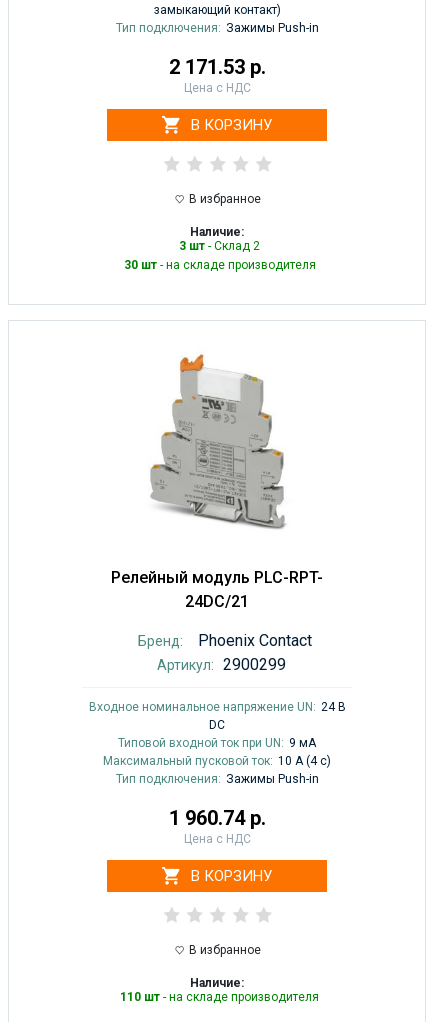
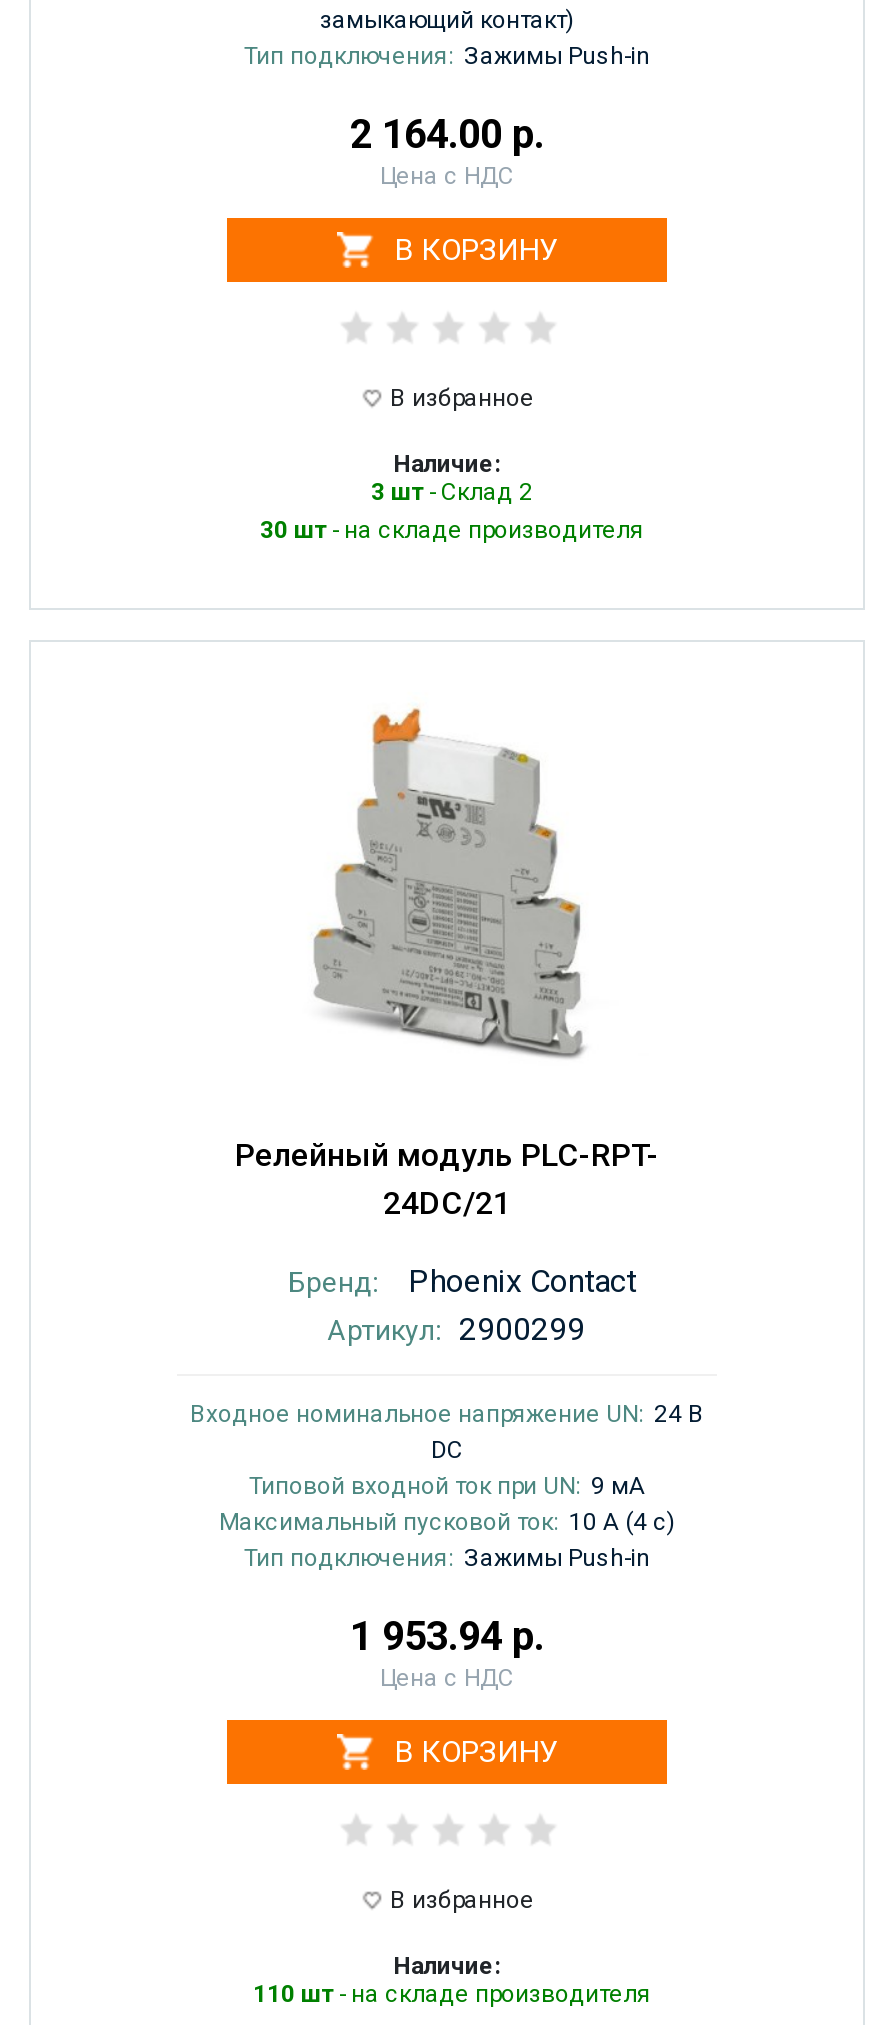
- 2 171.53 р.
+ 2 164.00 р.

- 1 960.74 р.
+ 1 953.94 р.
